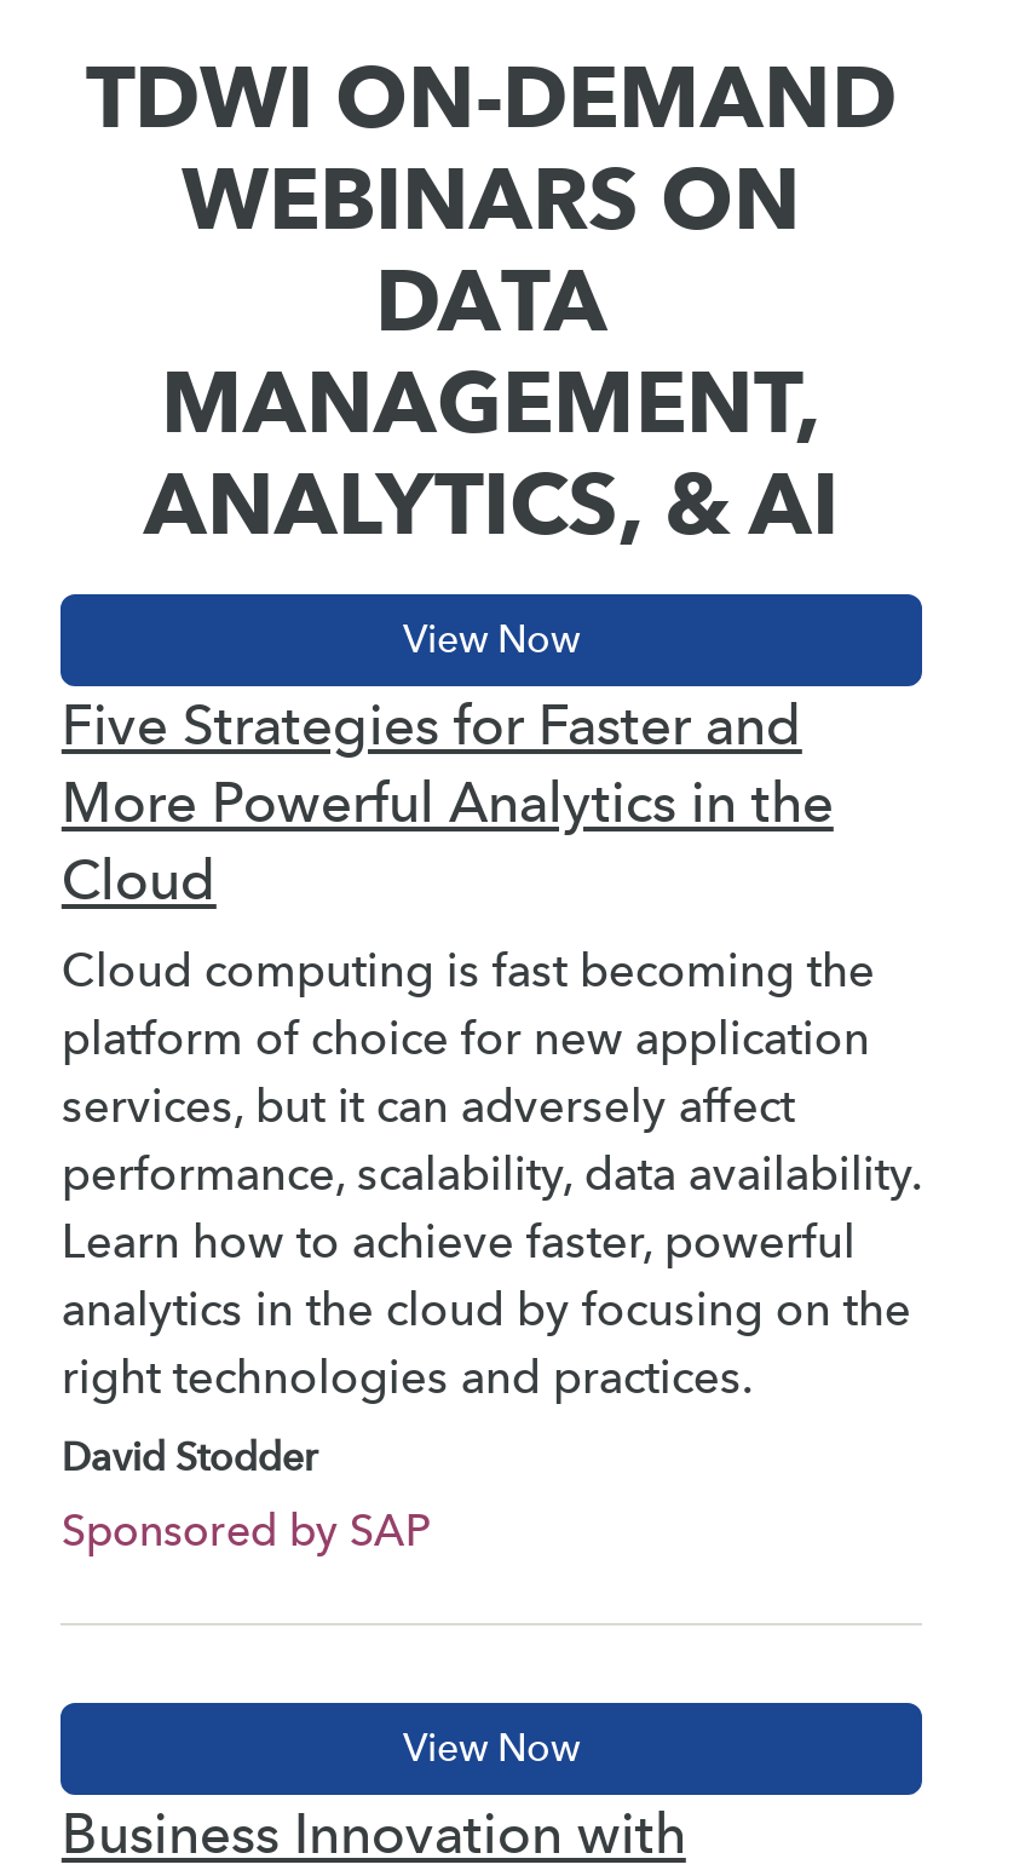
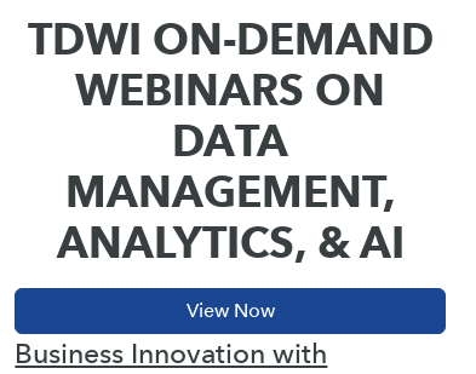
- Five Strategies for Faster and
- More Powerful Analytics in the
- Cloud
- Cloud computing is fast becoming the
- platform of choice for new application
- services, but it can adversely affect
- performance, scalability, data availability.
- Learn how to achieve faster, powerful
- analytics in the cloud by focusing on the
- right technologies and practices.
- David Stodder
- Sponsored by SAP
